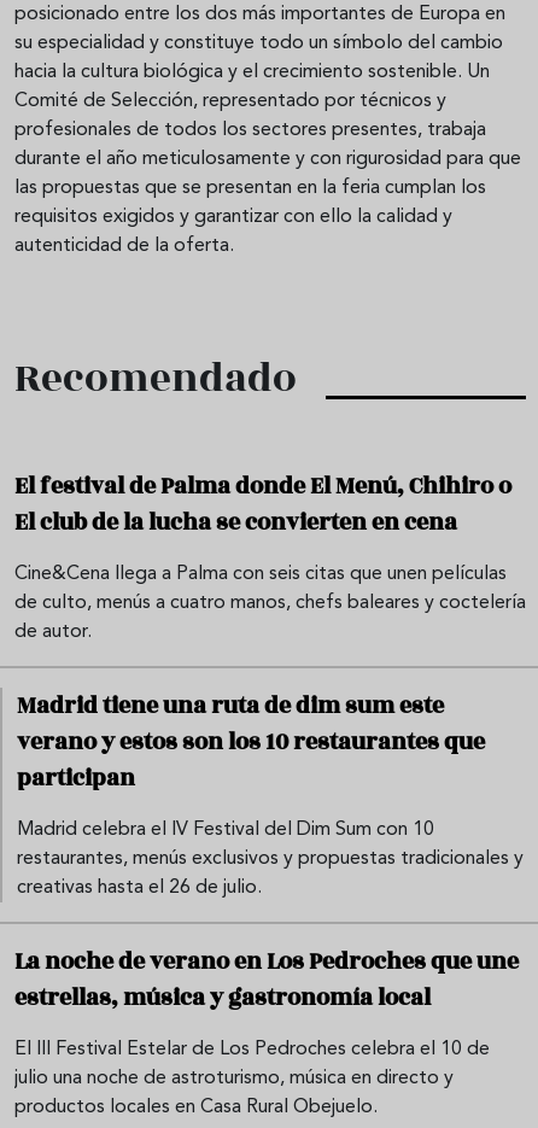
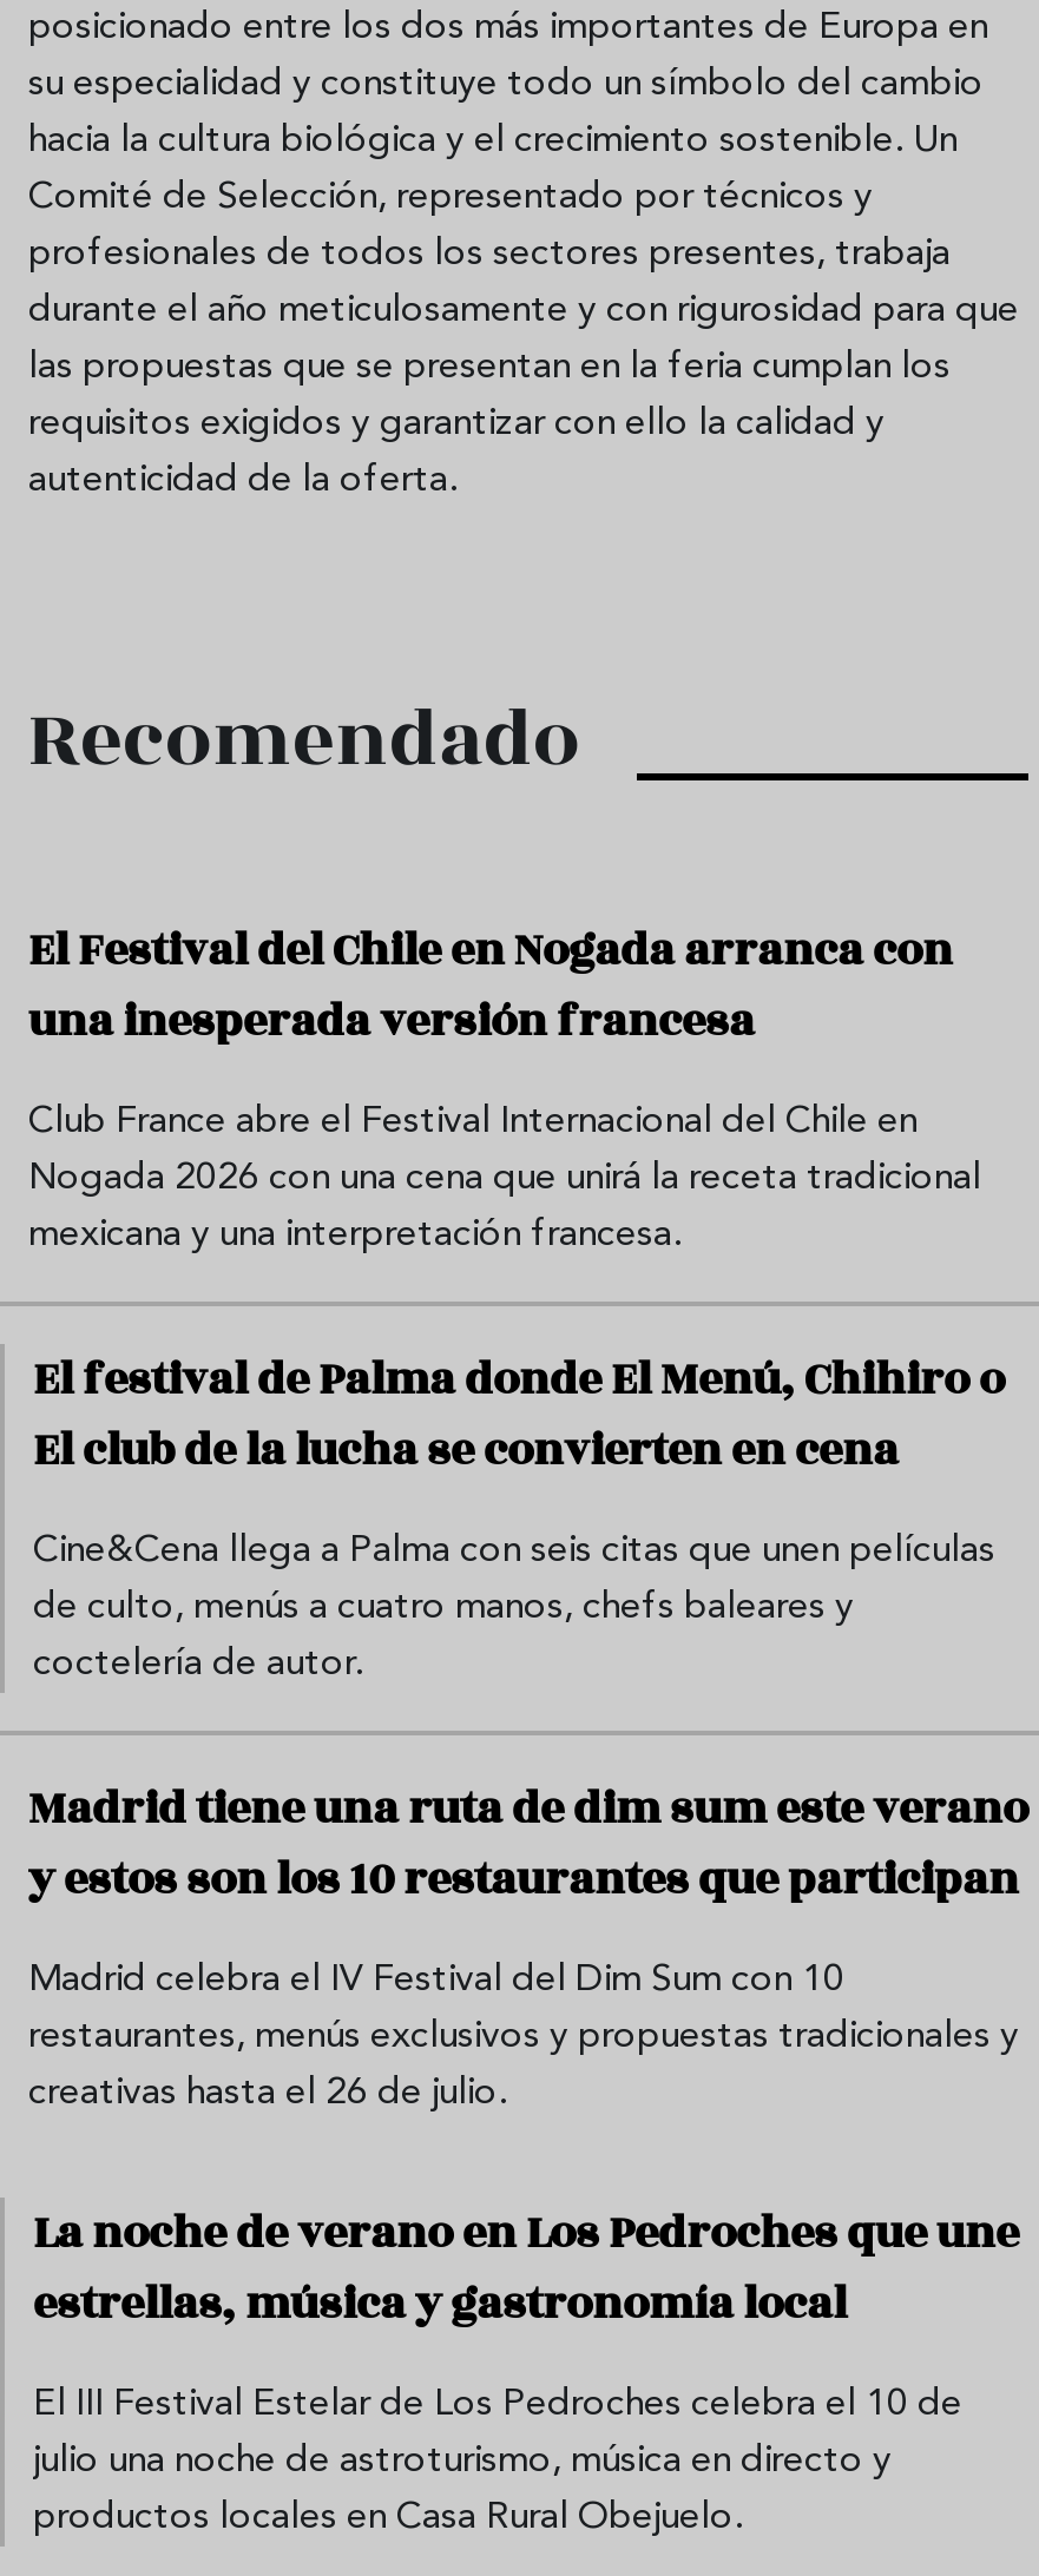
+ El Festival del Chile en Nogada arranca con
+ una inesperada versión francesa
+ Club France abre el Festival Internacional del Chile en
+ Nogada 2026 con una cena que unirá la receta tradicional
+ mexicana y una interpretación francesa.

moved down: El festival de Palma donde El Menú, Chihiro o | El club de la lucha se convierten en cena | Cine&Cena llega a Palma con seis citas que unen películas
